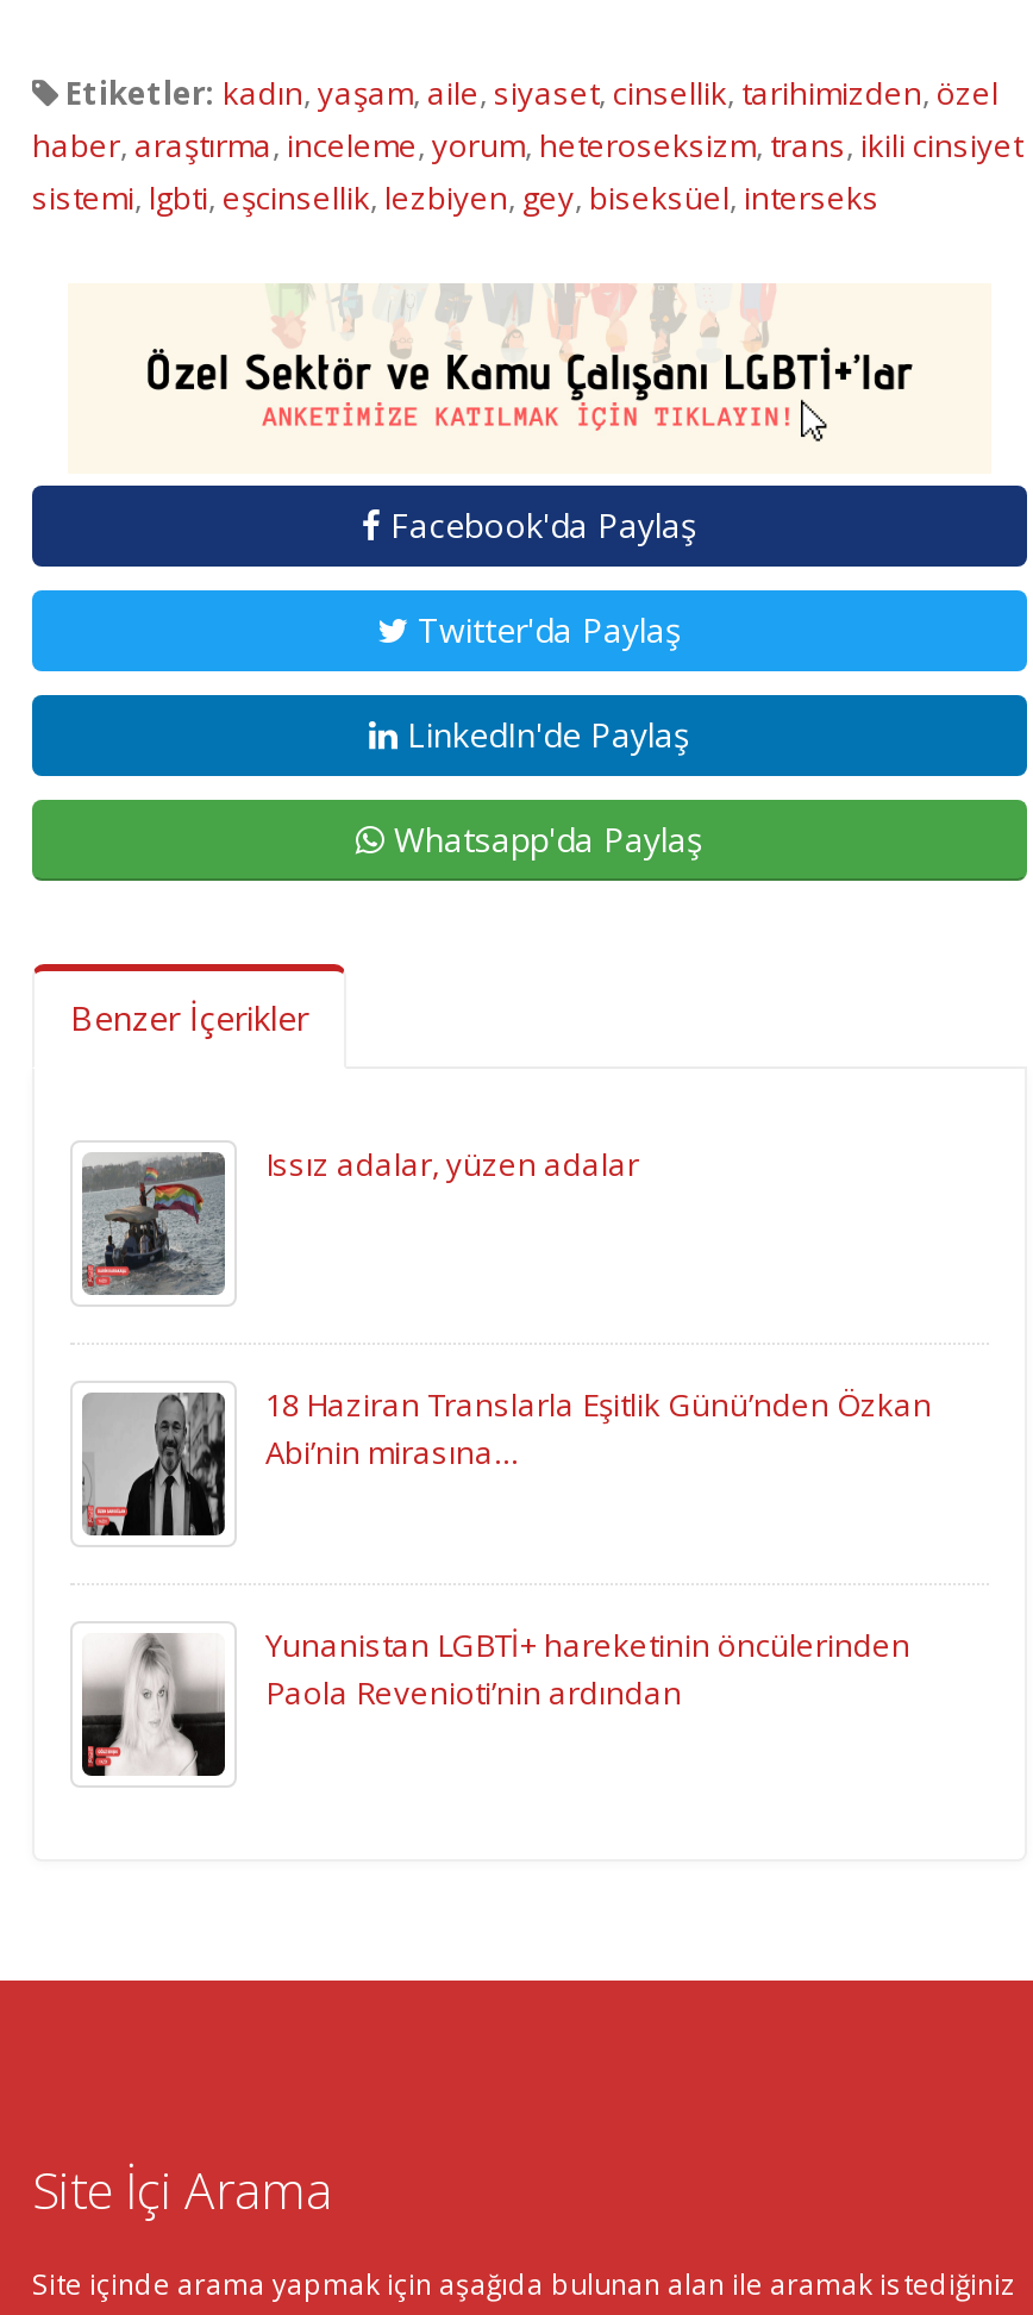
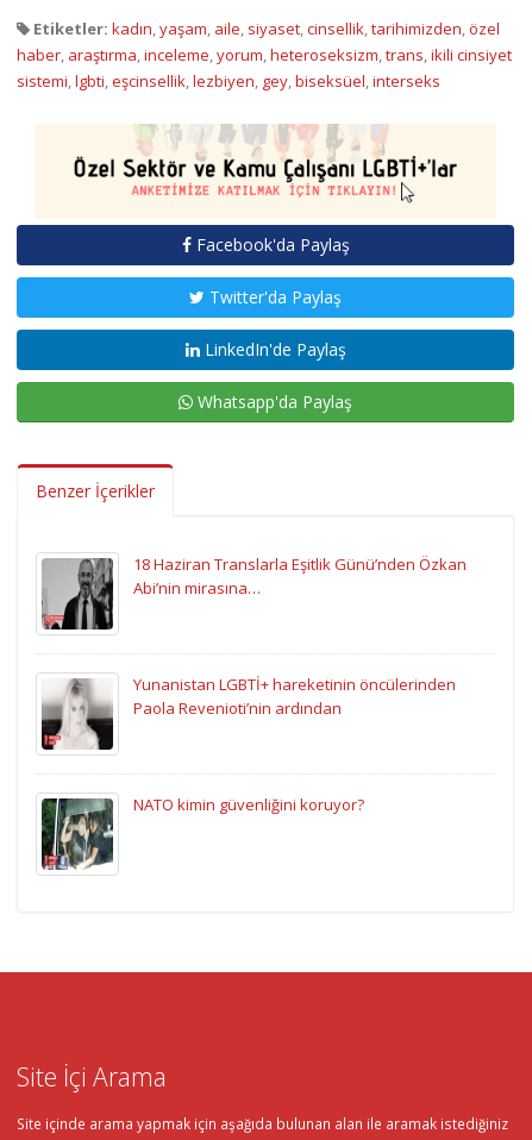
- [image]
- Issız adalar, yüzen adalar

moved up: [image] | 18 Haziran Translarla Eşitlik Günü’nden Özkan | Abi’nin mirasına… | Yunanistan LGBTİ+ hareketinin öncülerinden | Paola Revenioti’nin ardından

+ [image]
+ NATO kimin güvenliğini koruyor?
